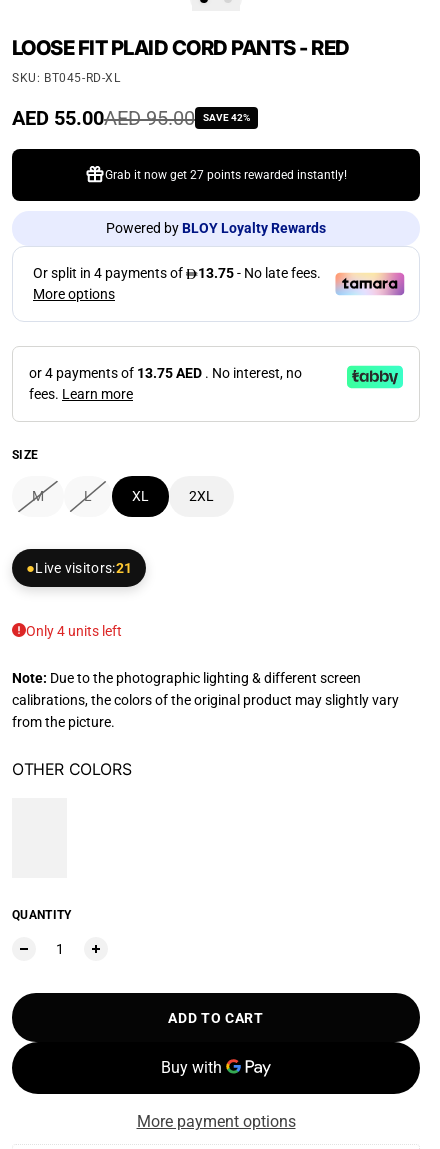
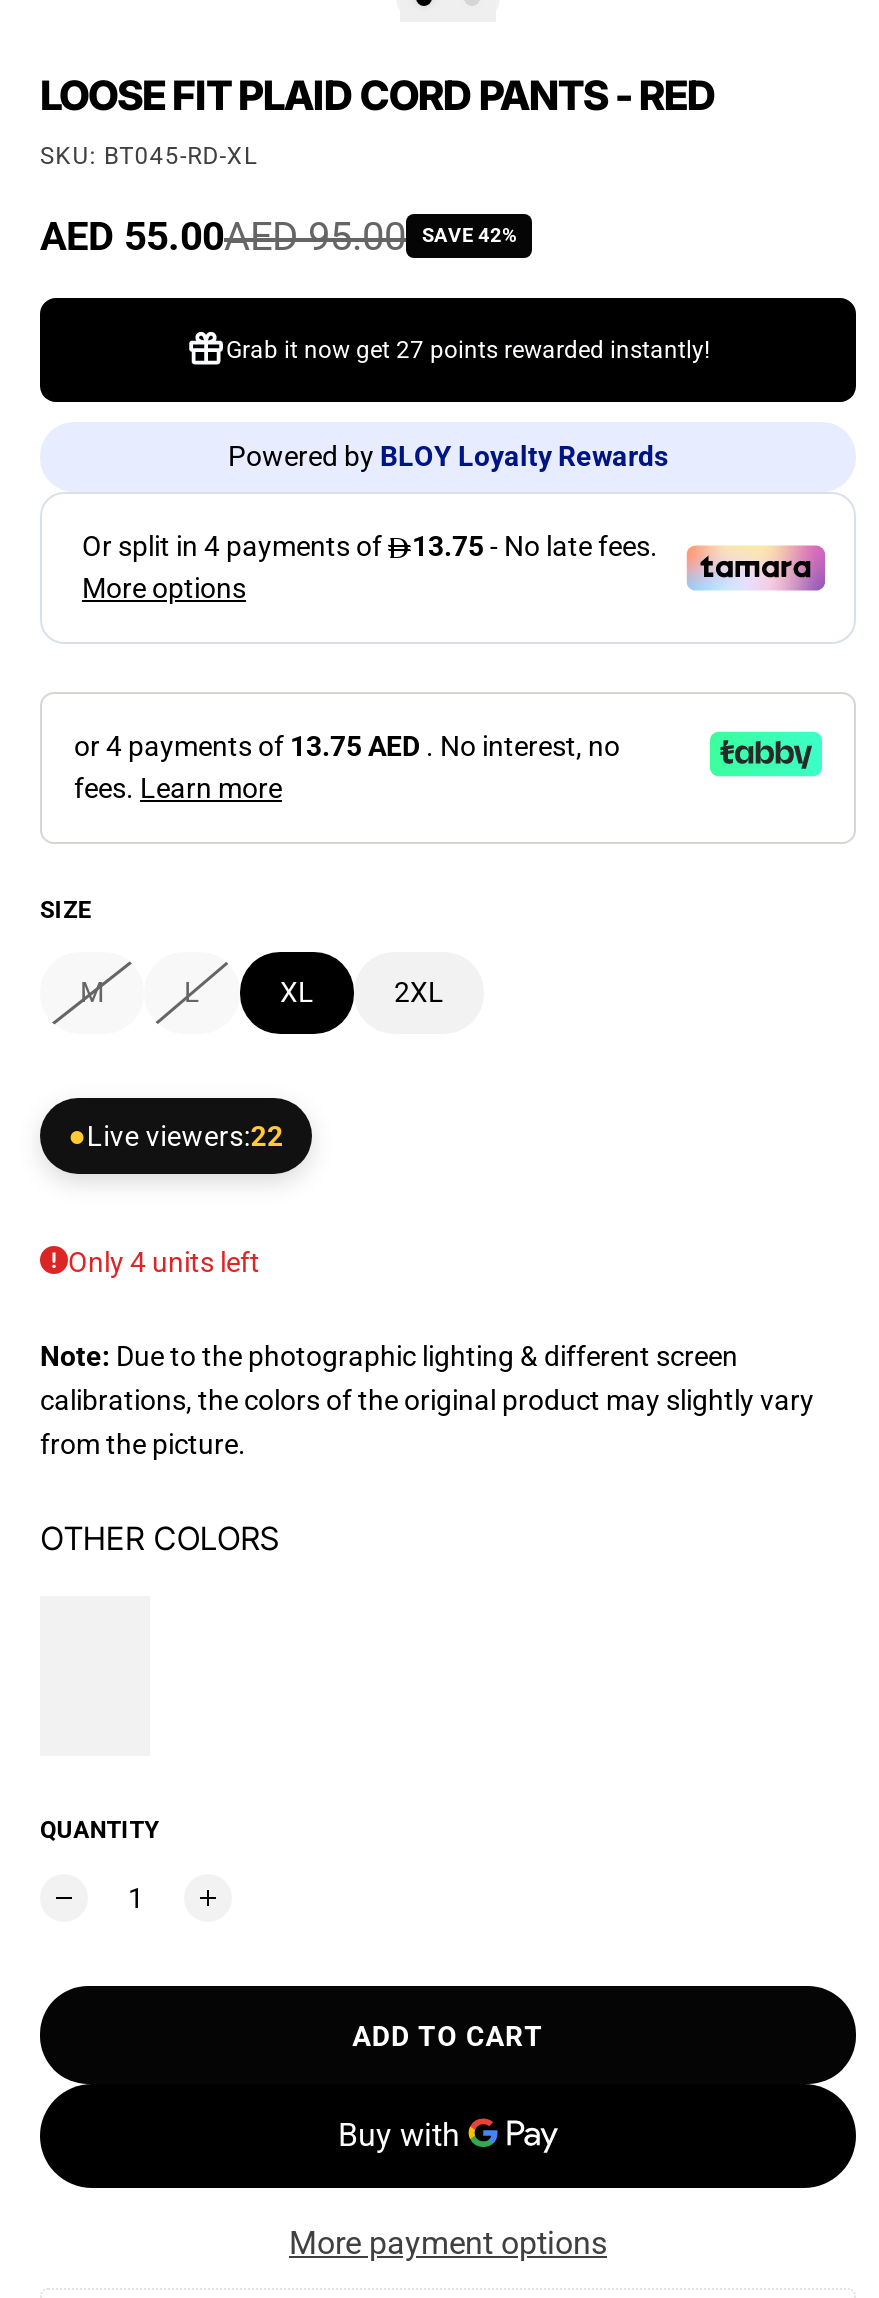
- Live visitors:21
+ Live viewers:22
